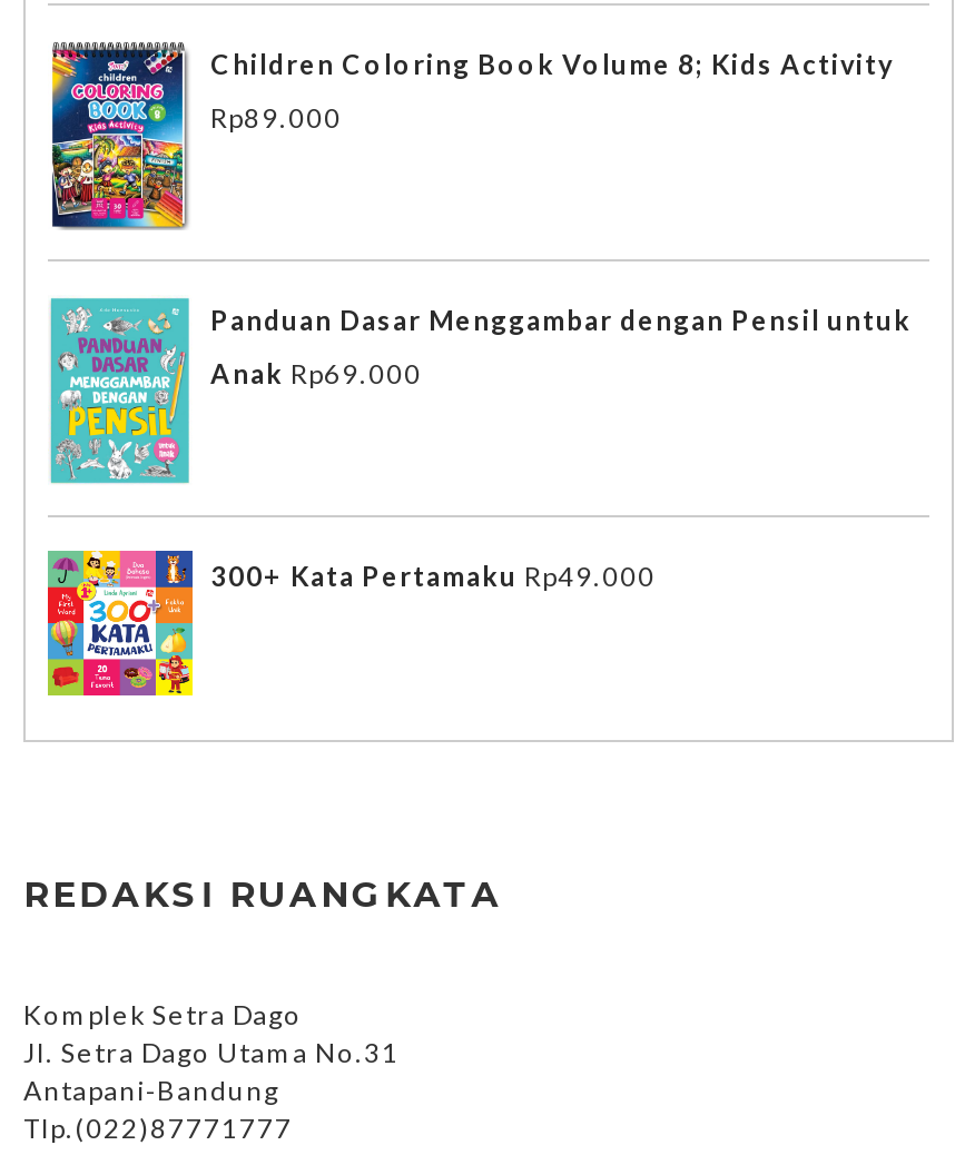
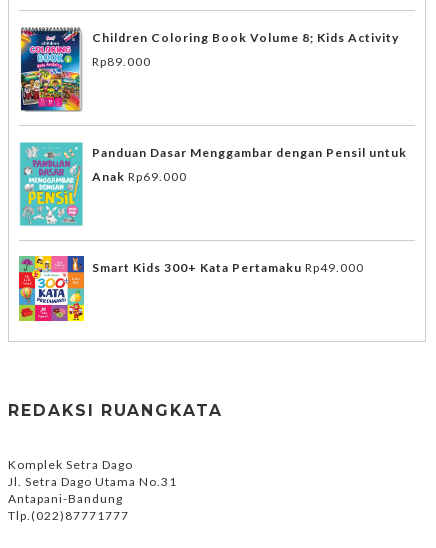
- 300+ Kata Pertamaku Rp49.000
+ Smart Kids 300+ Kata Pertamaku Rp49.000
